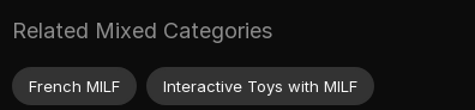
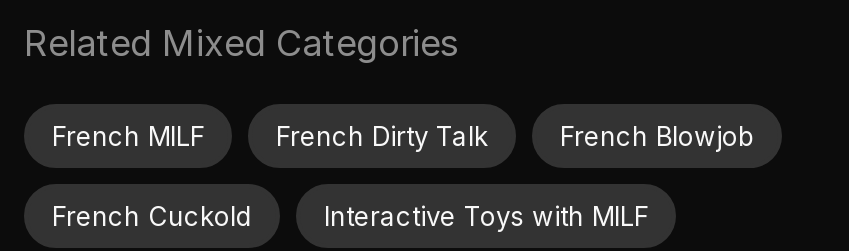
+ French Dirty Talk
+ French Blowjob
+ French Cuckold
